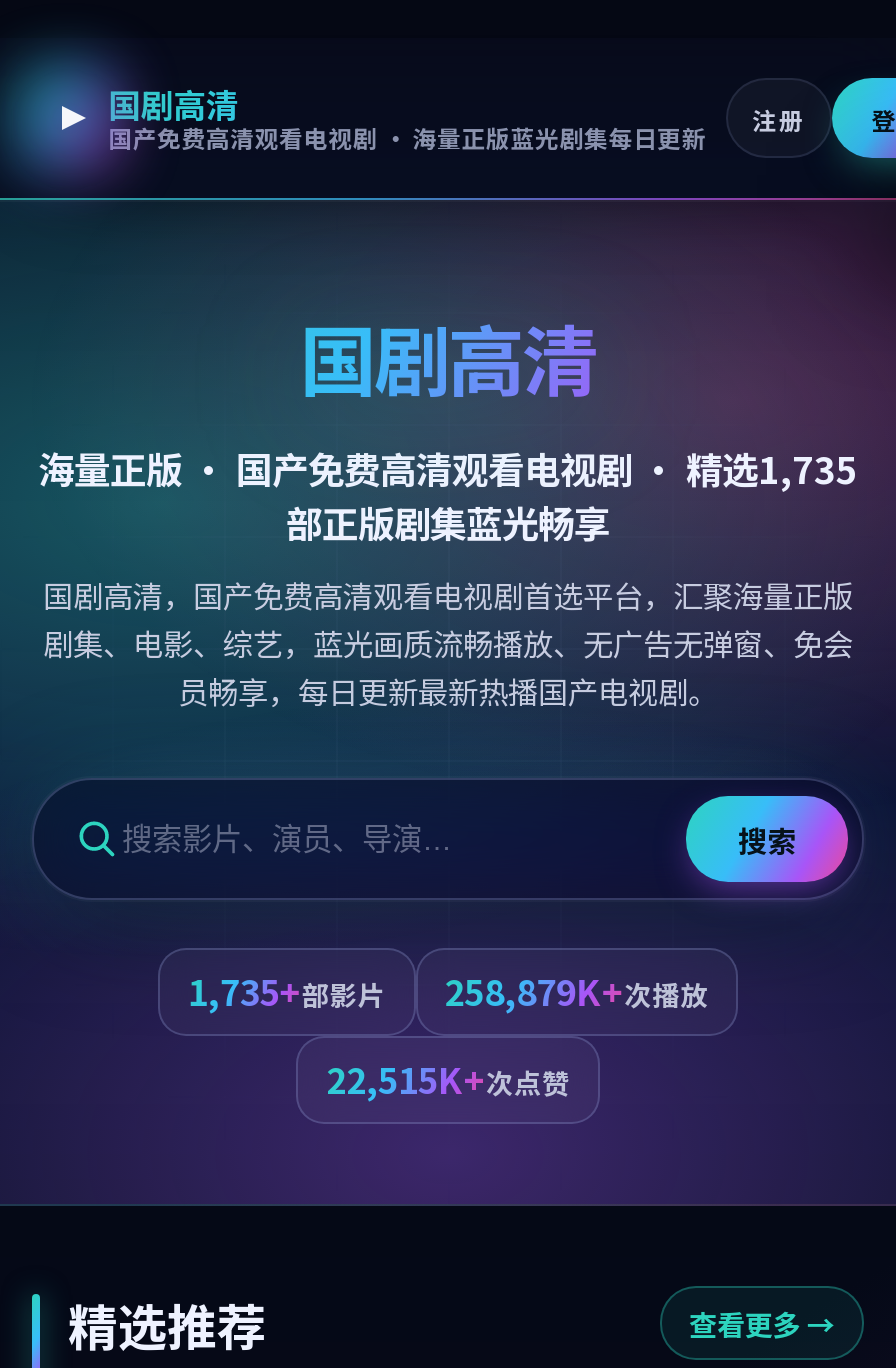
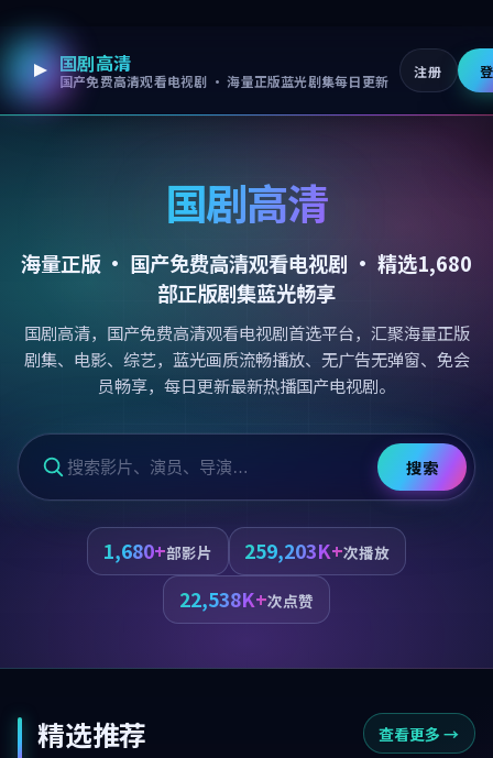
- 海量正版 ·国产免费高清观看电视剧· 精选1,735
+ 海量正版 ·国产免费高清观看电视剧· 精选1,680

- 1,735+部影片
+ 1,680+部影片

- 258,879K+次播放
+ 259,203K+次播放

- 22,515K+次点赞
+ 22,538K+次点赞
